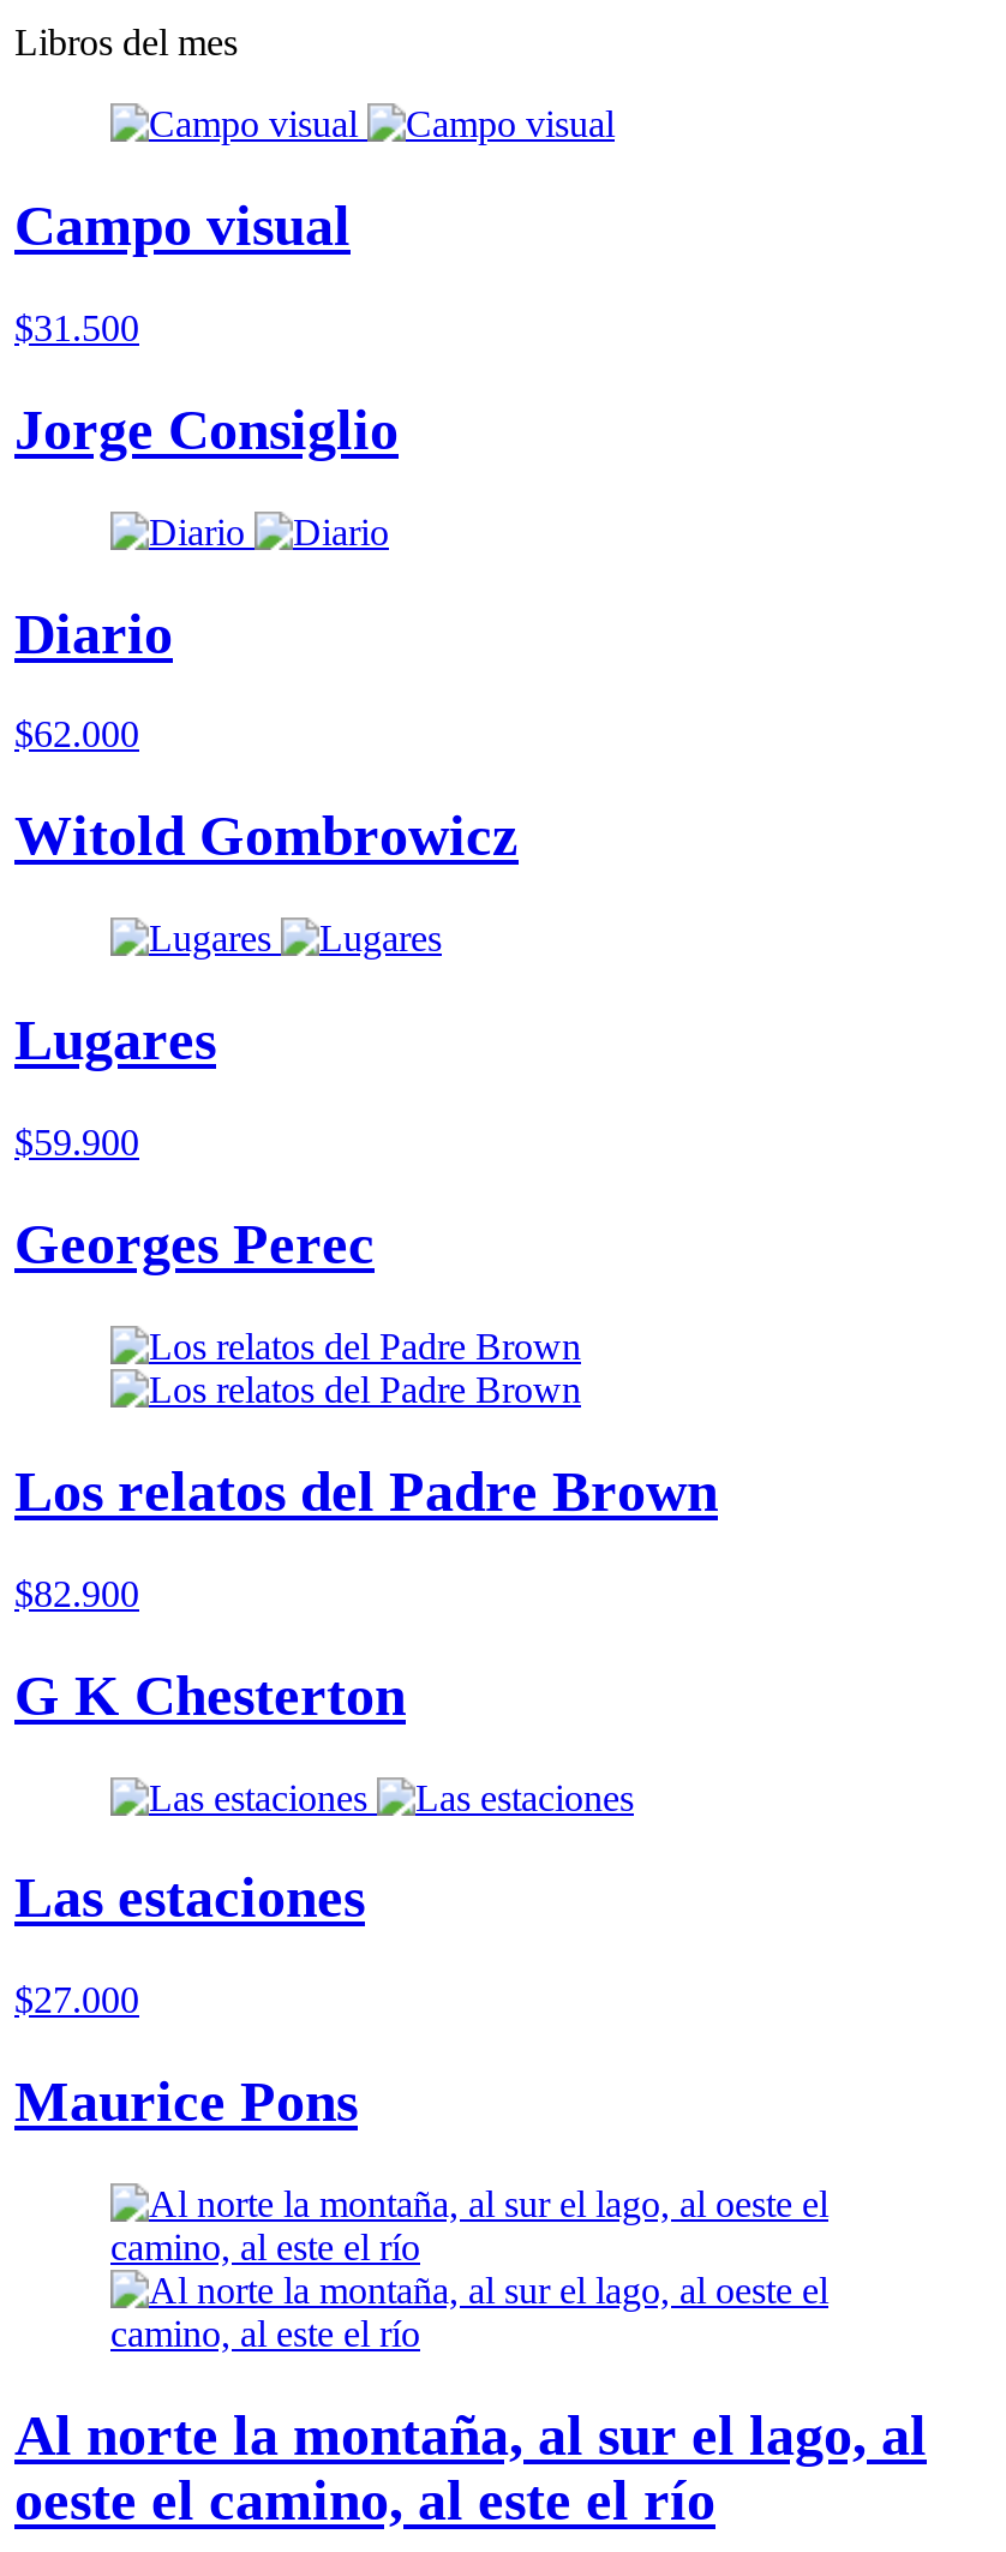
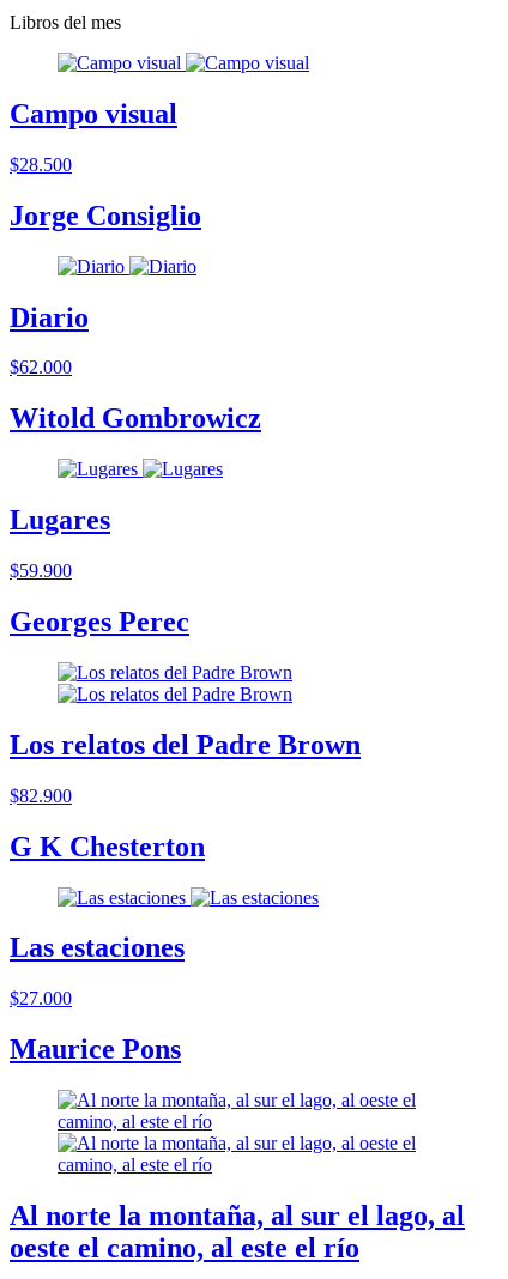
- $31.500
+ $28.500
